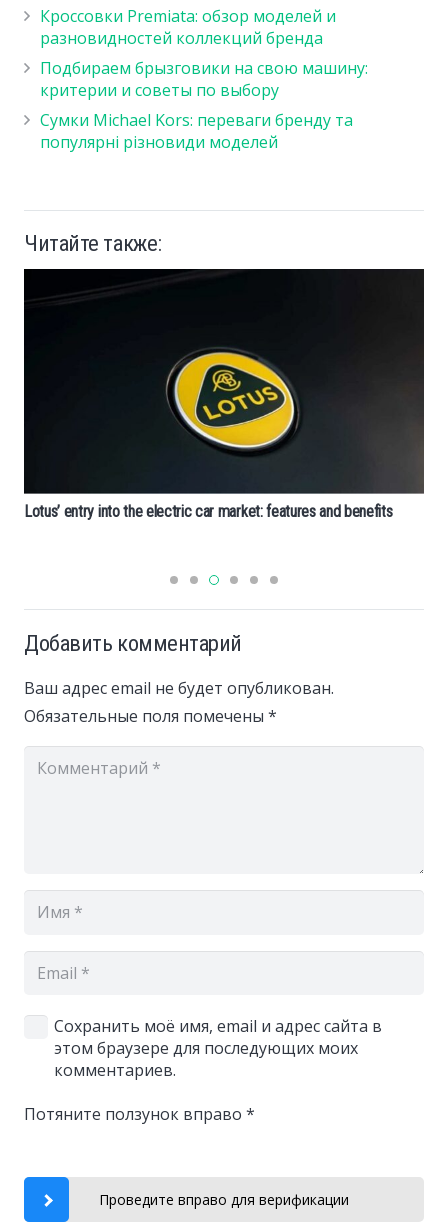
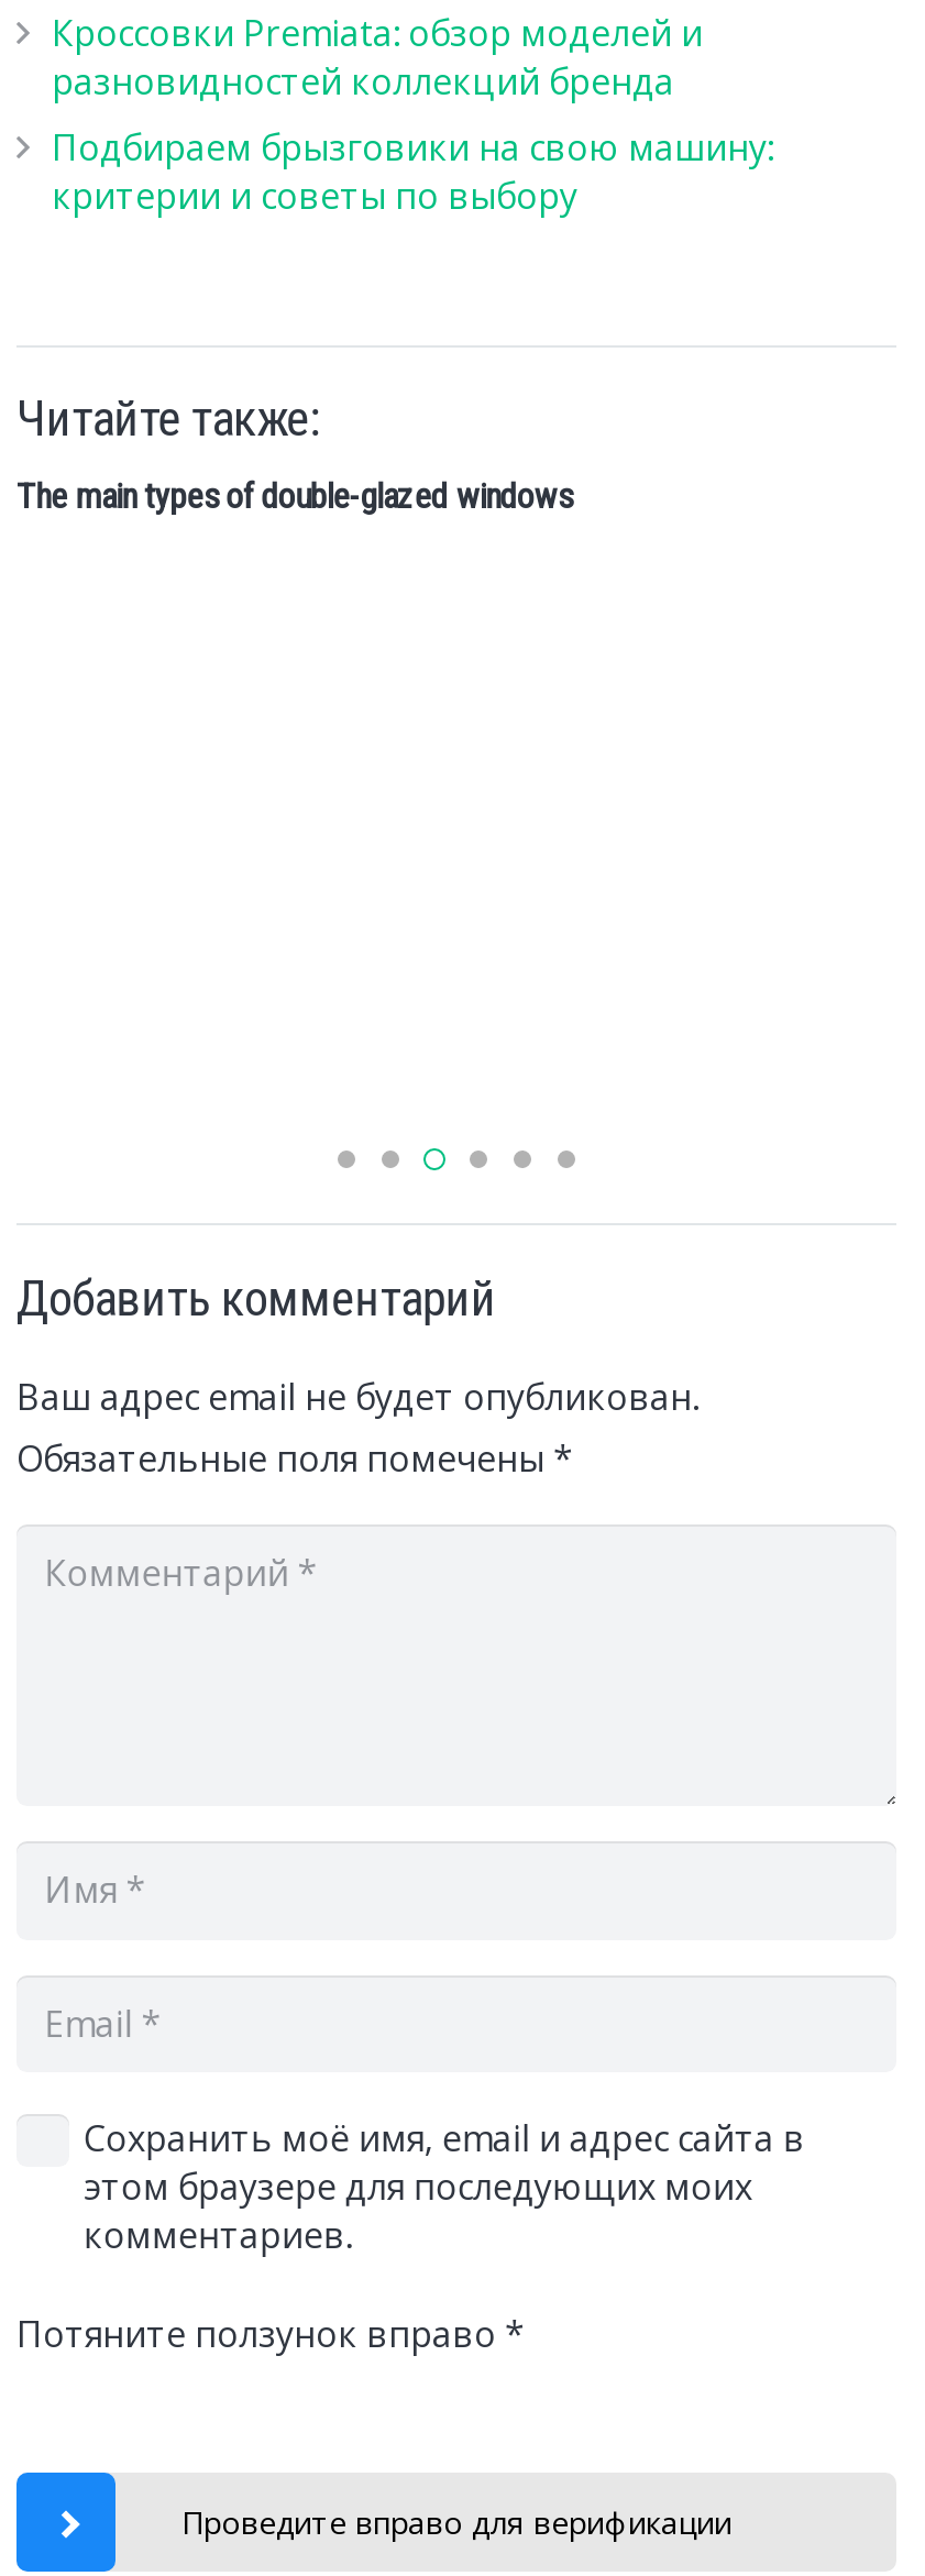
- Сумки Michael Kors: переваги бренду та
- популярні різновиди моделей

- [image]

- Lotus’ entry into the electric car market: features and benefits
+ The main types of double-glazed windows
